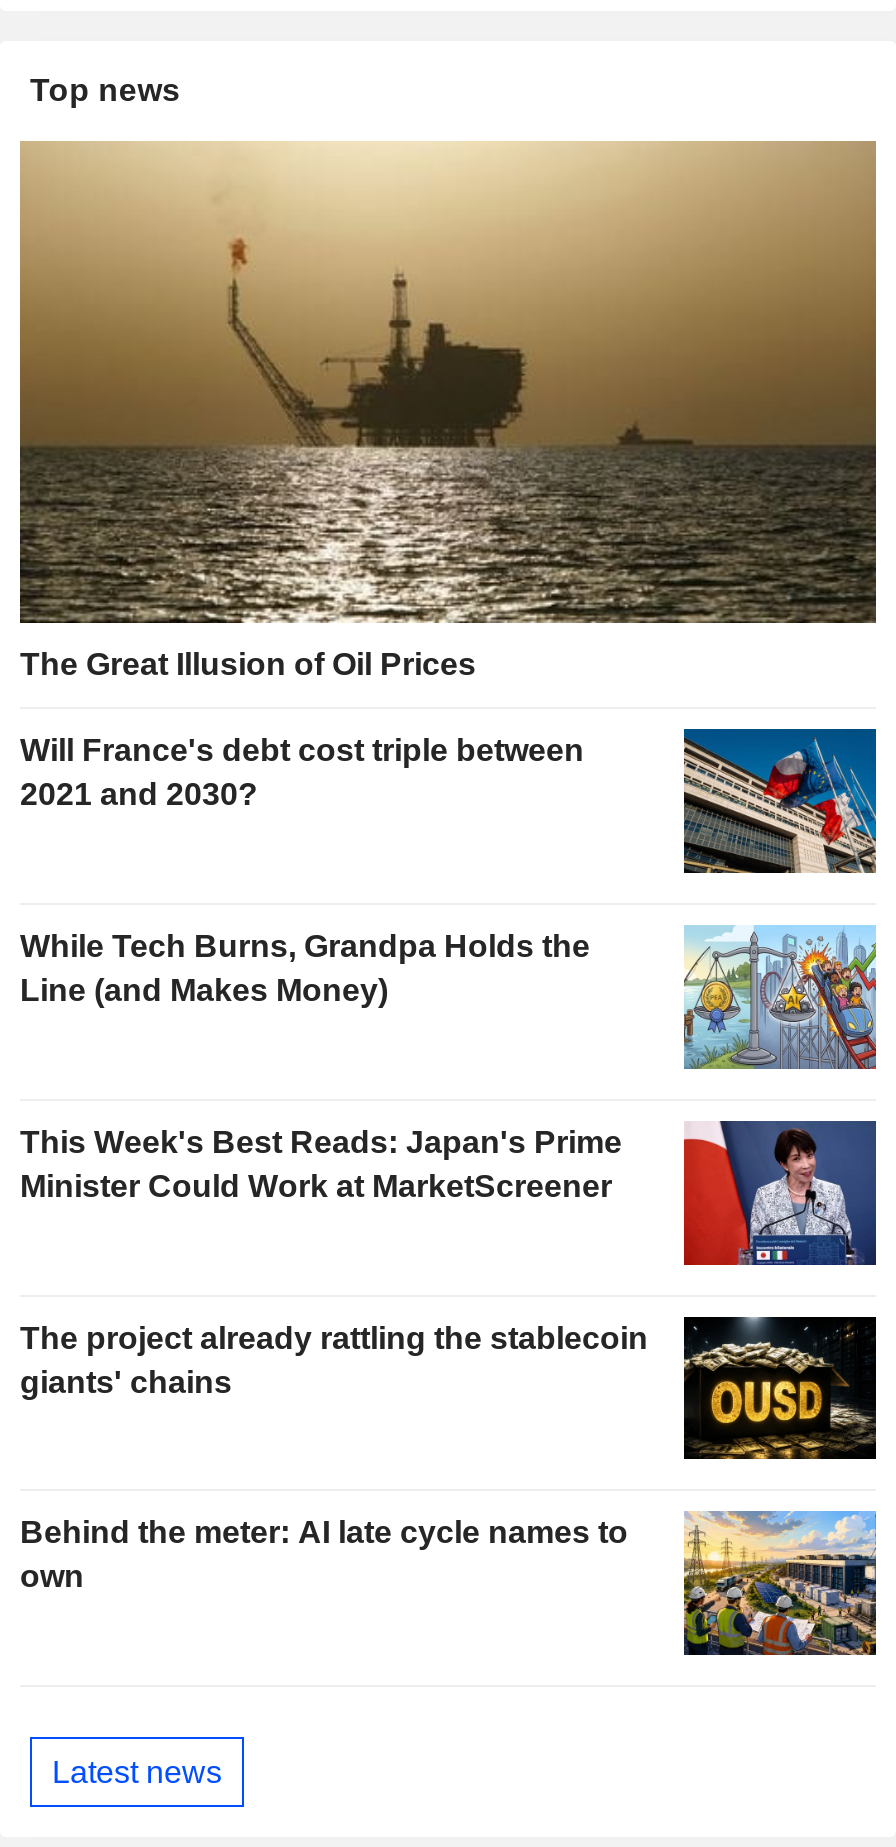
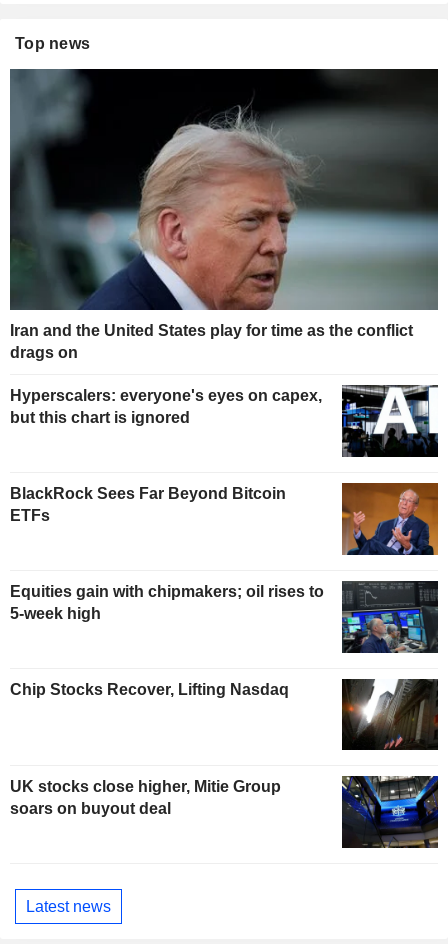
- [image]
- The Great Illusion of Oil Prices
+ [image]
+ Iran and the United States play for time as the conflict
+ drags on

- Will France's debt cost triple between
- 2021 and 2030?
+ Hyperscalers: everyone's eyes on capex,
+ but this chart is ignored

- [image]
+ [image]

- While Tech Burns, Grandpa Holds the
- Line (and Makes Money)
+ BlackRock Sees Far Beyond Bitcoin
+ ETFs

- [image]
+ [image]

- [image]
- This Week's Best Reads: Japan's Prime
- Minister Could Work at MarketScreener
+ [image]
+ Equities gain with chipmakers; oil rises to
+ 5-week high

- The project already rattling the stablecoin
- giants' chains
+ Chip Stocks Recover, Lifting Nasdaq

- [image]
+ [image]

- Behind the meter: AI late cycle names to
- own
+ UK stocks close higher, Mitie Group
+ soars on buyout deal

- [image]
+ [image]
